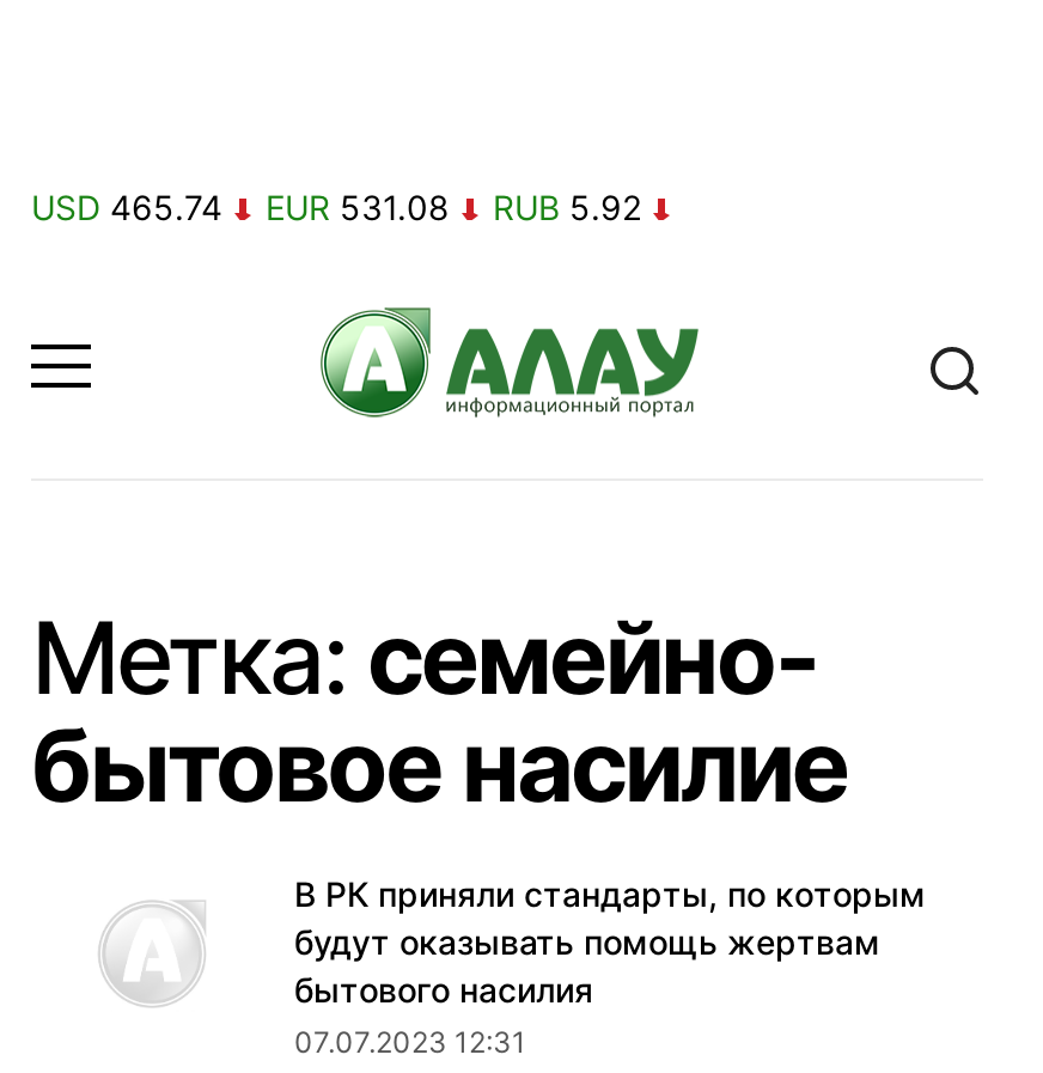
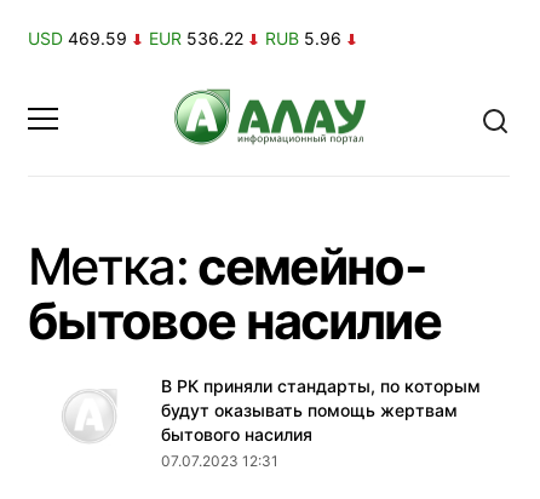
- USD 465.74
+ USD 469.59

- EUR 531.08
+ EUR 536.22

- RUB 5.92
+ RUB 5.96
